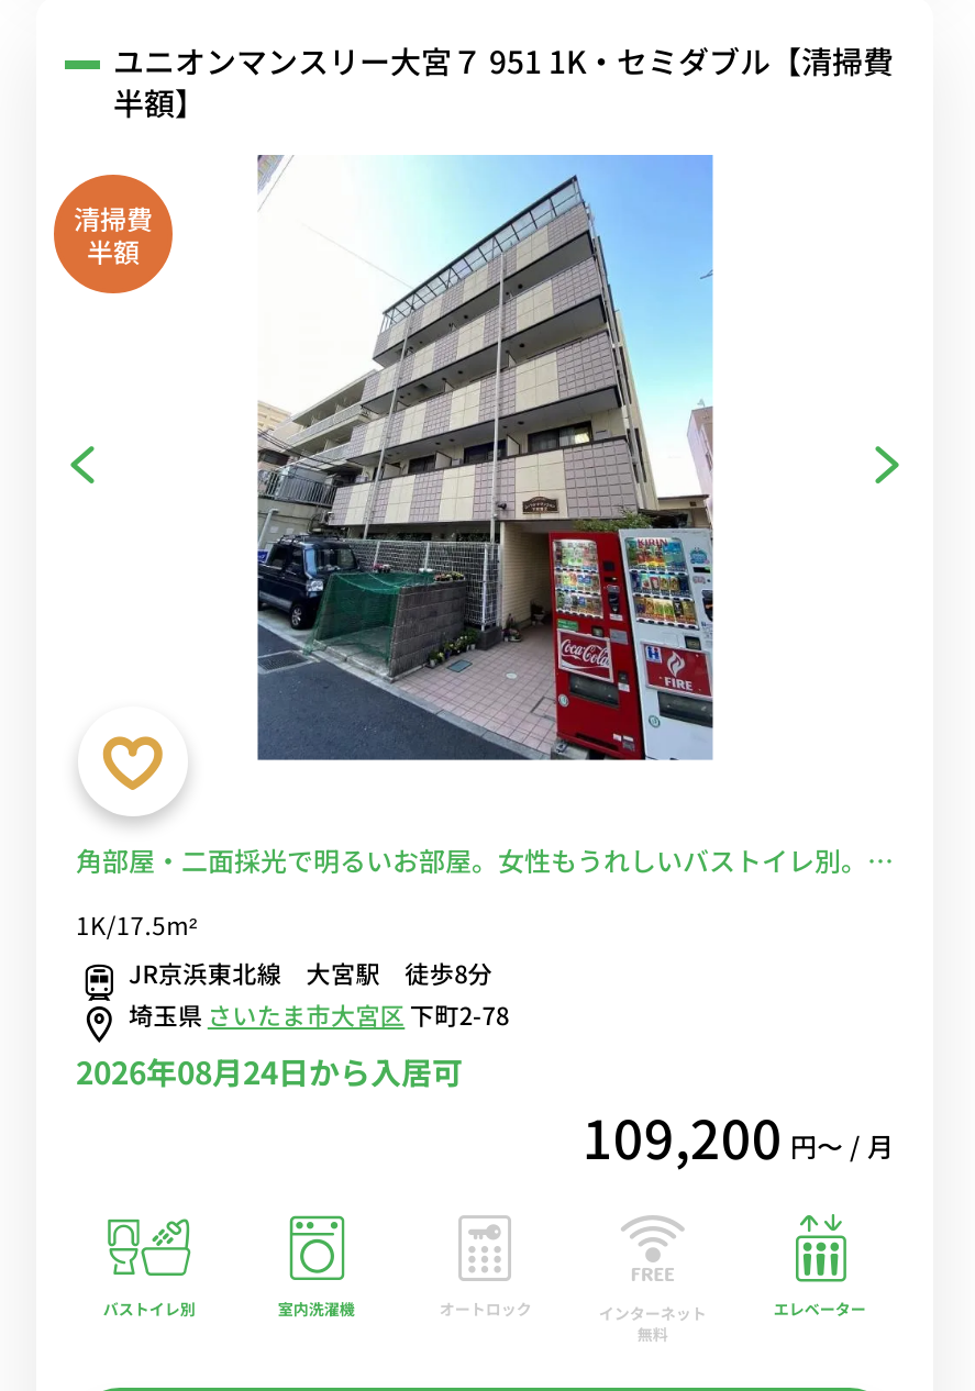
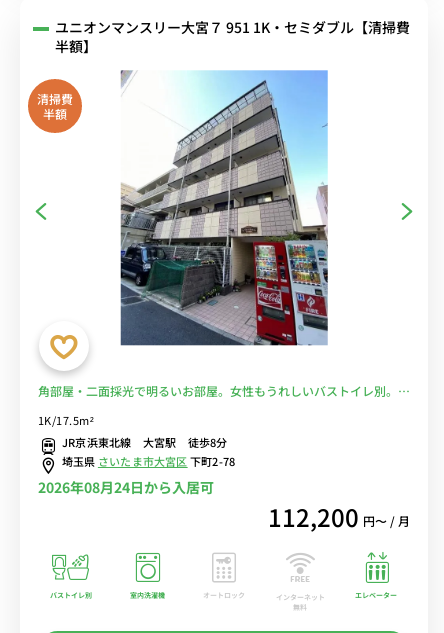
- 109,200 円〜 / 月
+ 112,200 円〜 / 月
